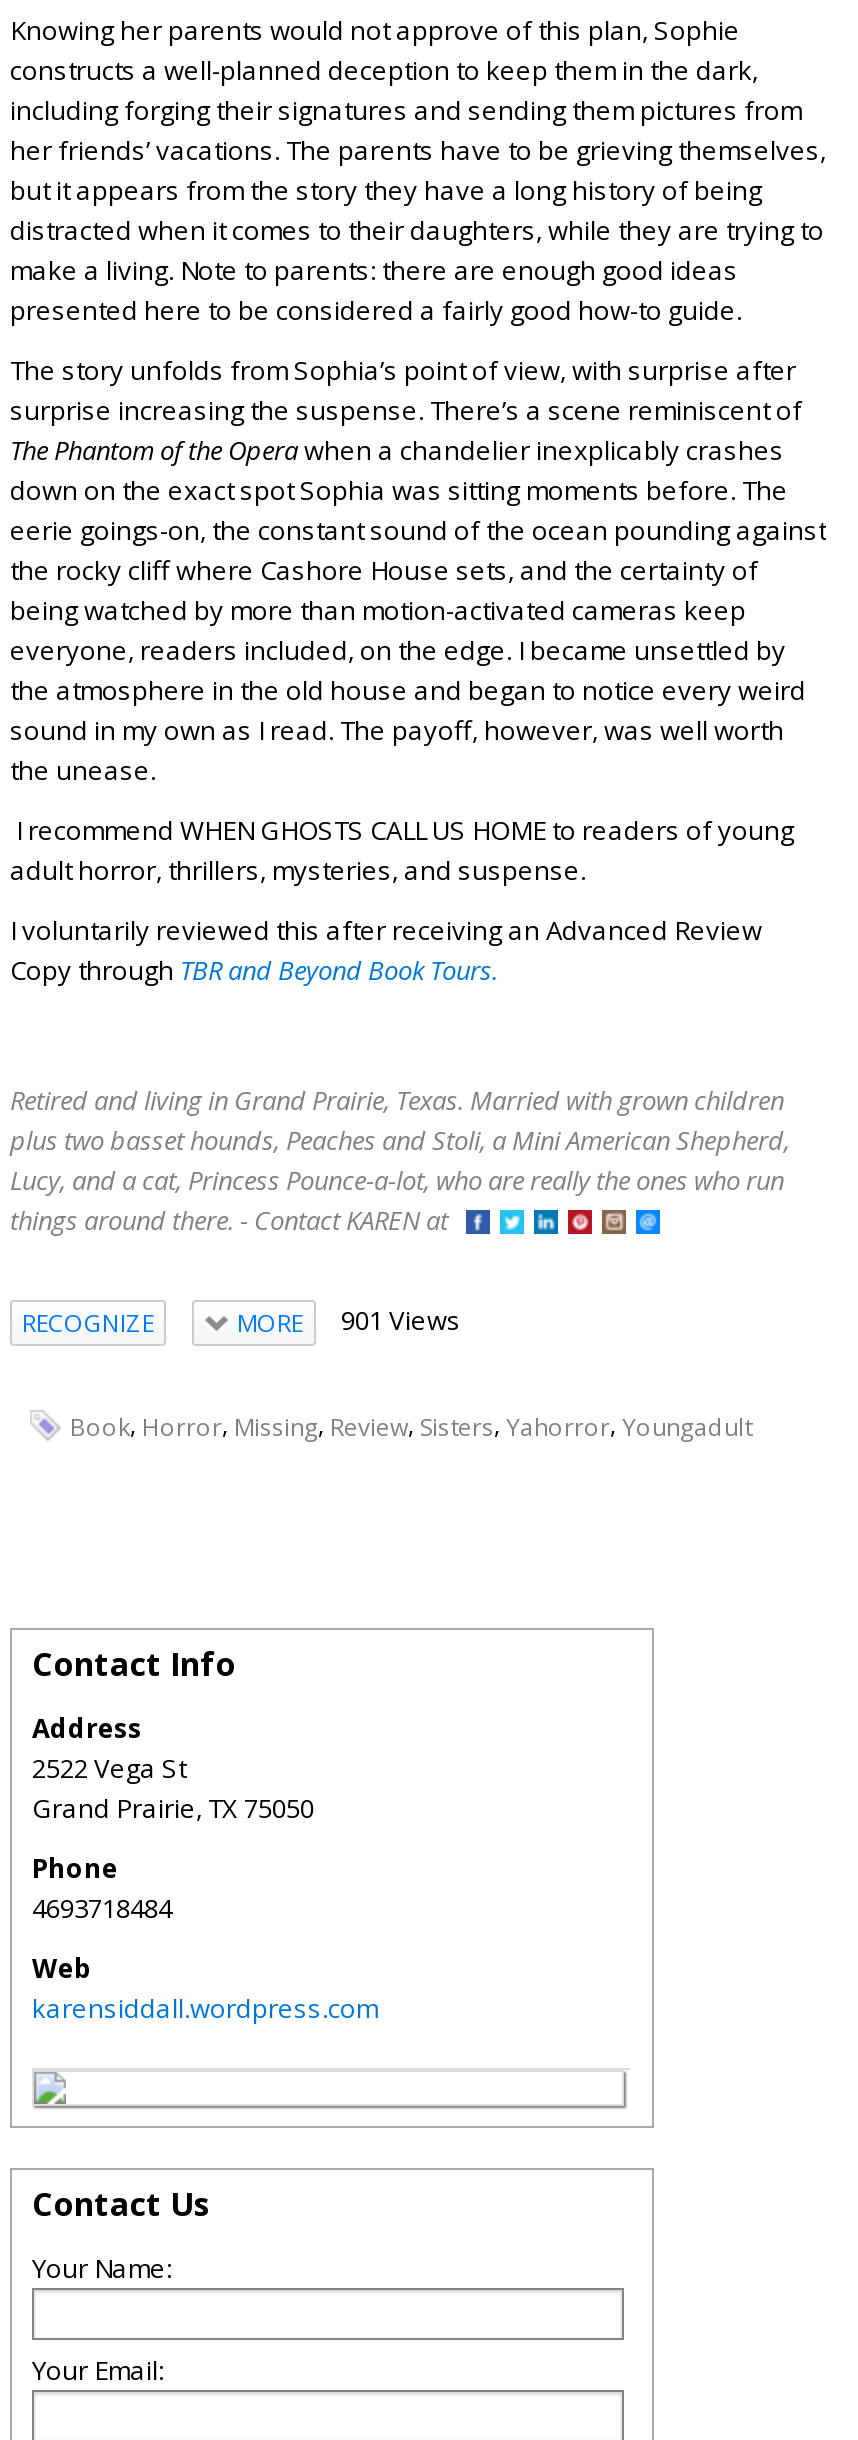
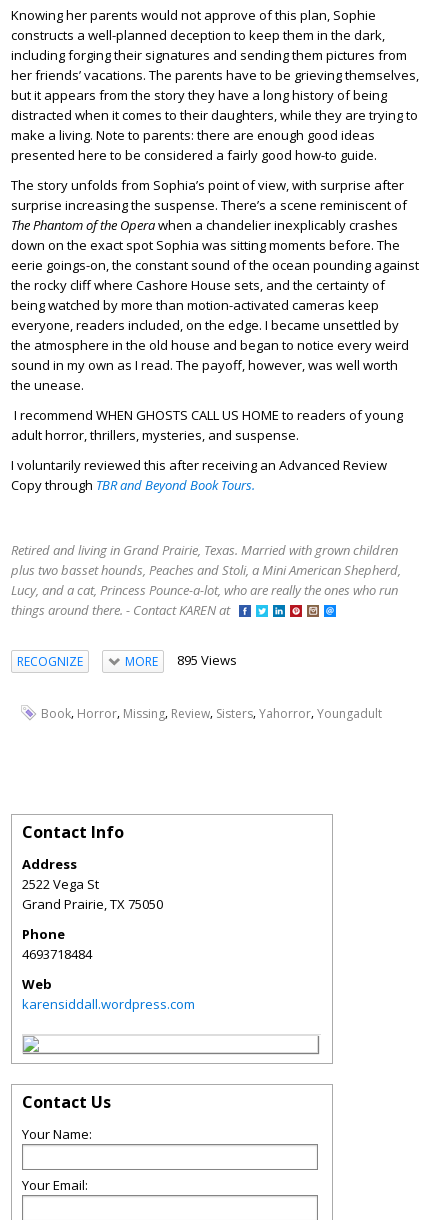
- MORE 901 Views
+ MORE 895 Views
